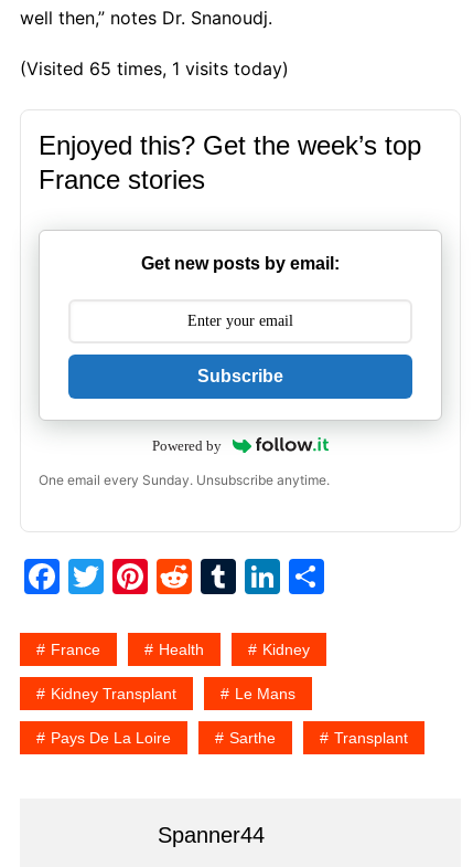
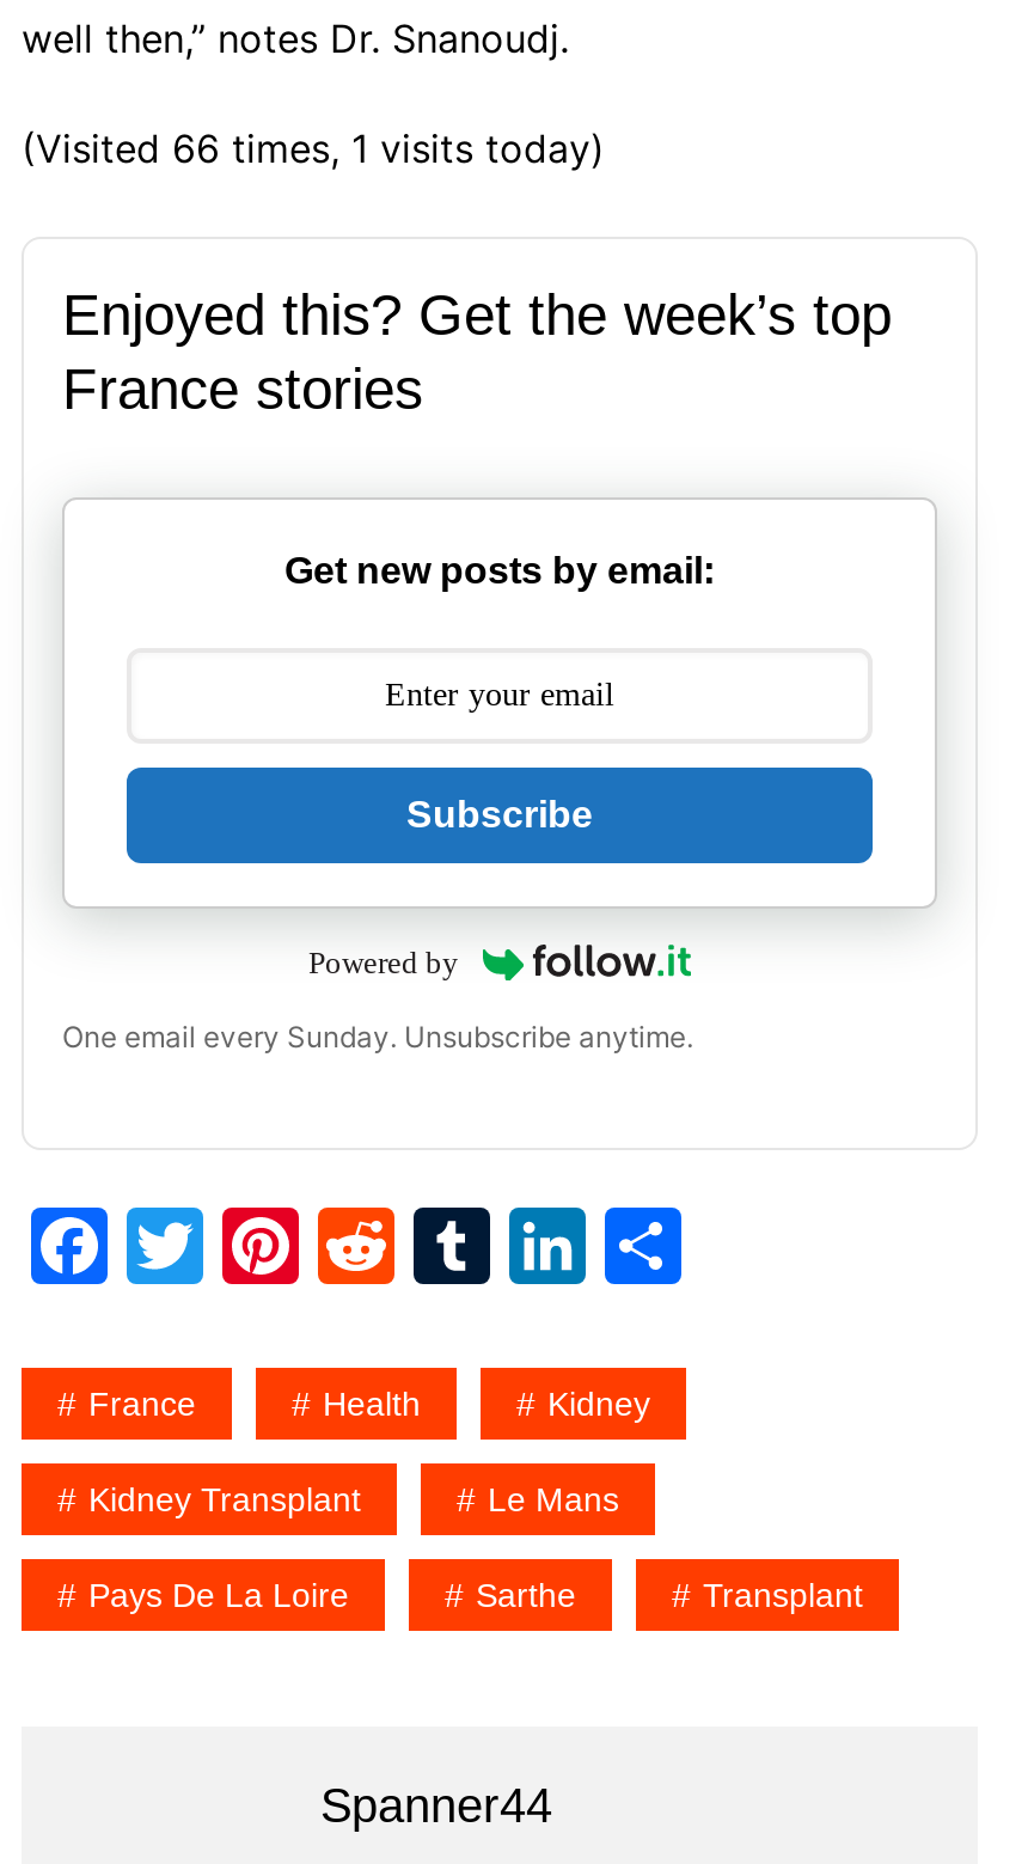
- (Visited 65 times, 1 visits today)
+ (Visited 66 times, 1 visits today)
